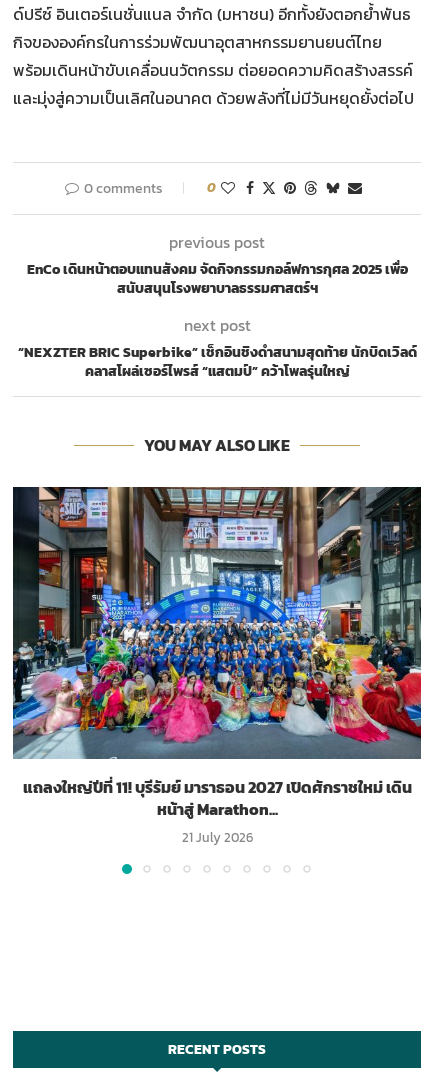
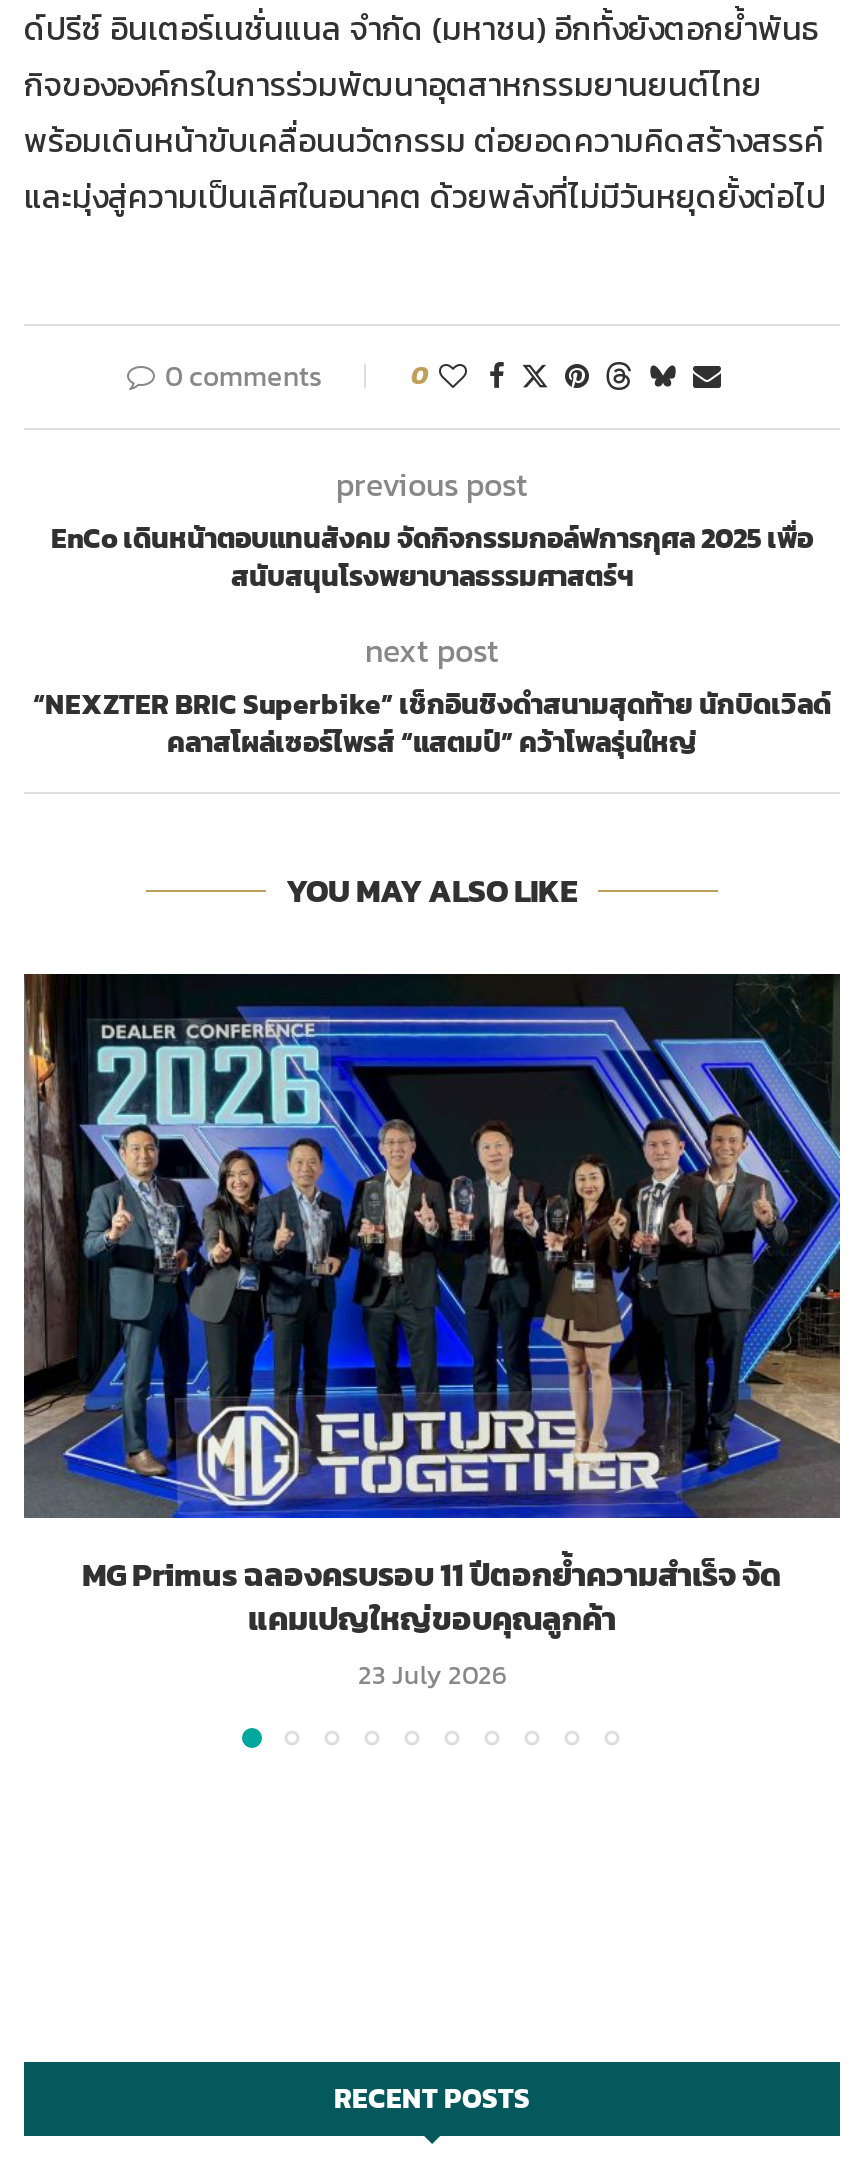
- [image]
- แถลงใหญ่ปีที่ 11! บุรีรัมย์ มาราธอน 2027 เปิดศักราชใหม่ เดิน
- หน้าสู่ Marathon...
- 21 July 2026
+ [image]
+ MG Primus ฉลองครบรอบ 11 ปีตอกย้ำความสำเร็จ จัด
+ แคมเปญใหญ่ขอบคุณลูกค้า
+ 23 July 2026
